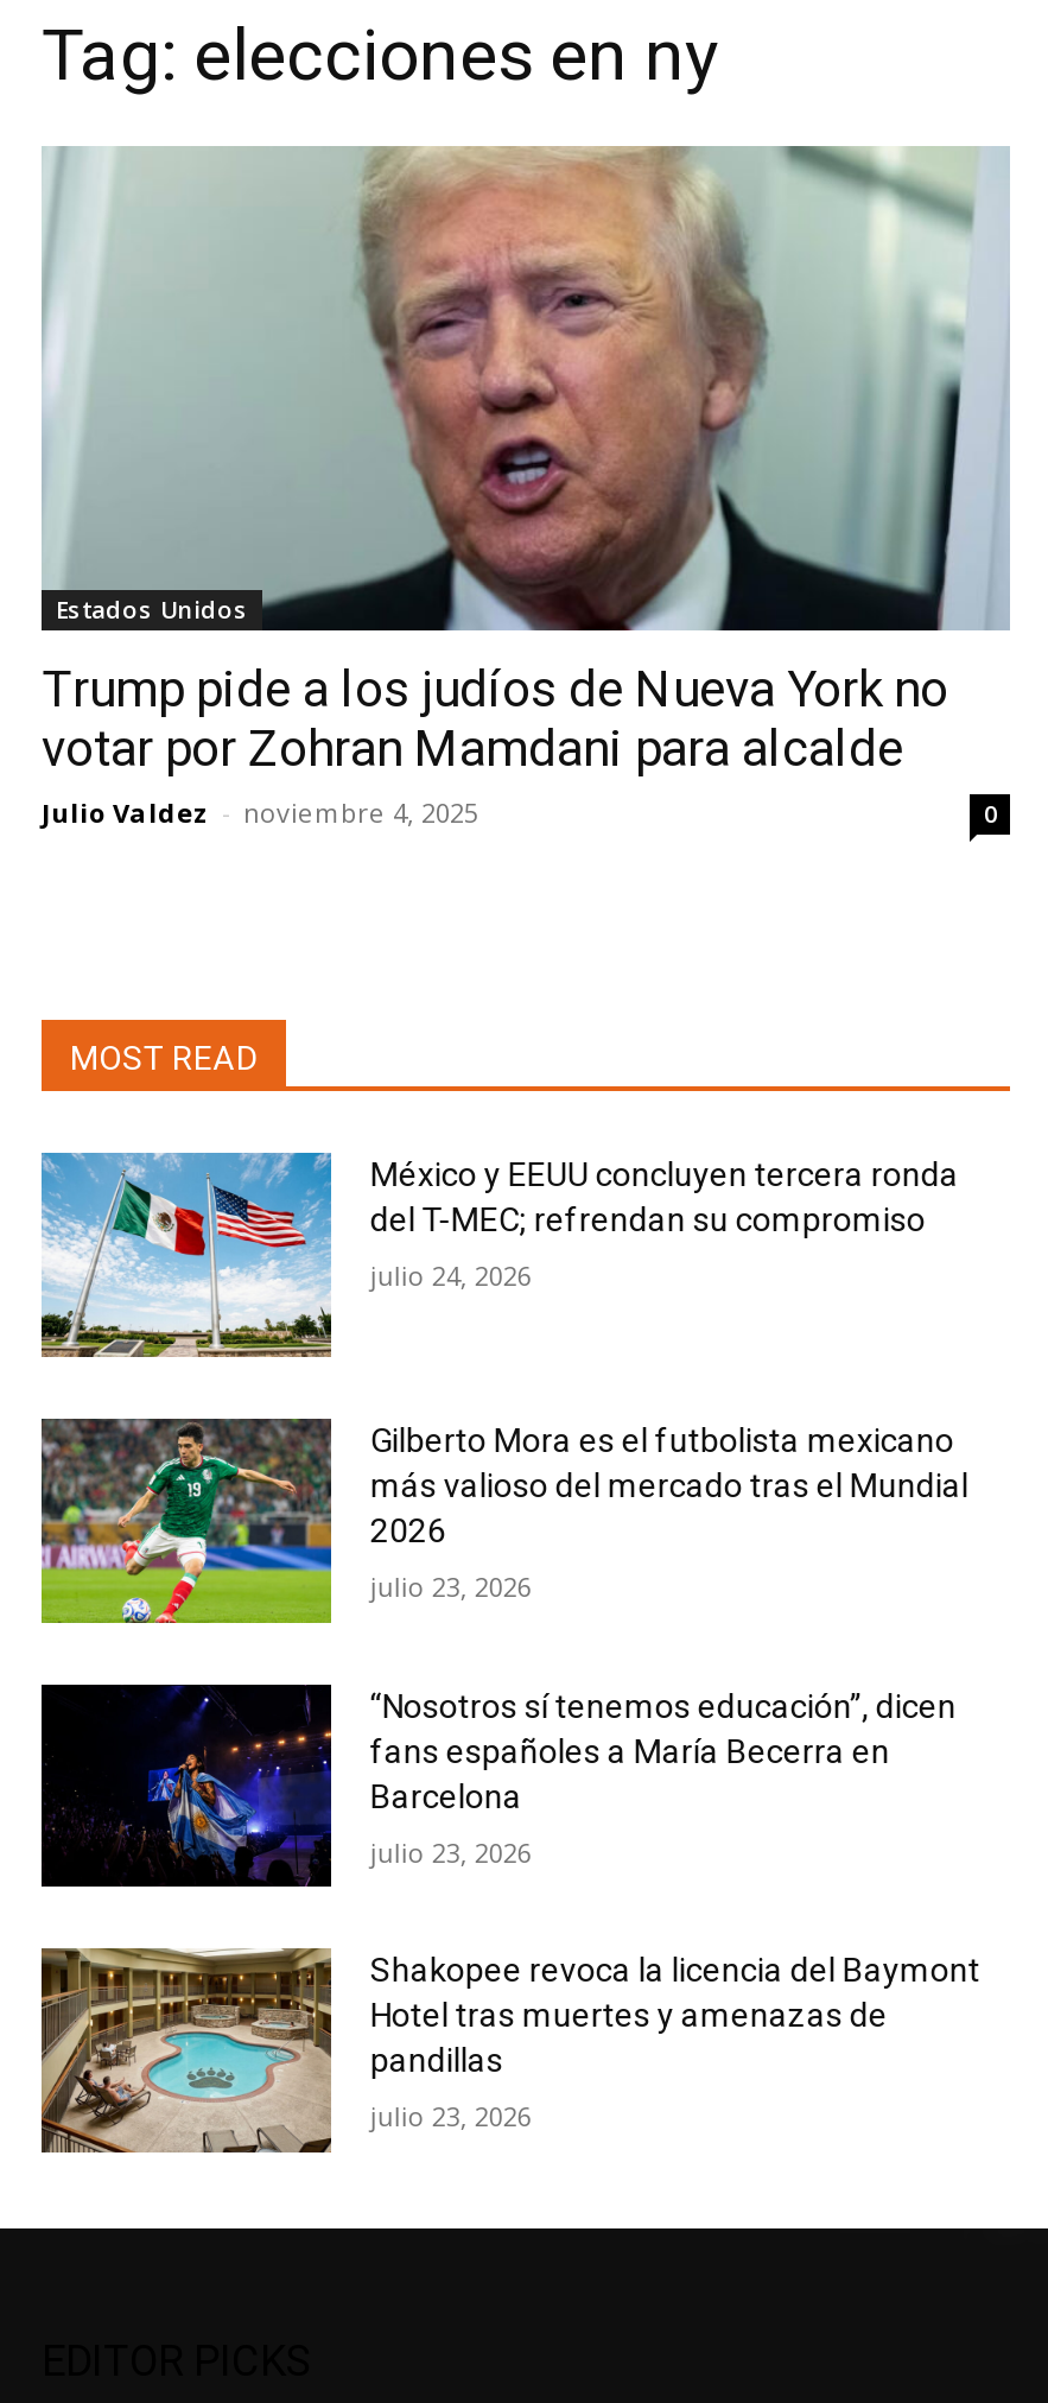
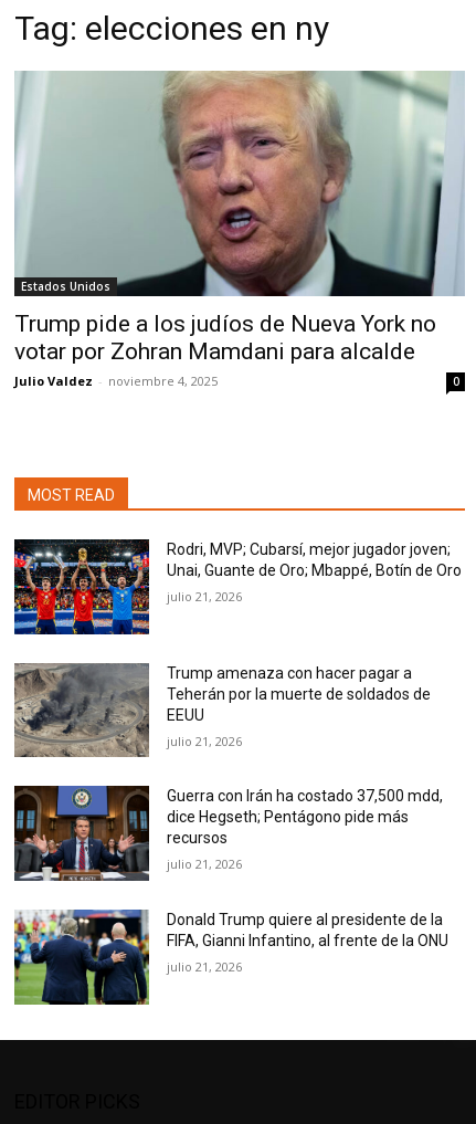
- [image]
- México y EEUU concluyen tercera ronda
- del T-MEC; refrendan su compromiso
+ [image]
+ Rodri, MVP; Cubarsí, mejor jugador joven;
+ Unai, Guante de Oro; Mbappé, Botín de Oro

- julio 24, 2026
+ julio 21, 2026

- [image]
- Gilberto Mora es el futbolista mexicano
- más valioso del mercado tras el Mundial
- 2026
+ [image]
+ Trump amenaza con hacer pagar a
+ Teherán por la muerte de soldados de
+ EEUU

- julio 23, 2026
+ julio 21, 2026

- [image]
- “Nosotros sí tenemos educación”, dicen
- fans españoles a María Becerra en
- Barcelona
+ [image]
+ Guerra con Irán ha costado 37,500 mdd,
+ dice Hegseth; Pentágono pide más
+ recursos

- julio 23, 2026
+ julio 21, 2026

- [image]
- Shakopee revoca la licencia del Baymont
- Hotel tras muertes y amenazas de
- pandillas
+ [image]
+ Donald Trump quiere al presidente de la
+ FIFA, Gianni Infantino, al frente de la ONU

- julio 23, 2026
+ julio 21, 2026
